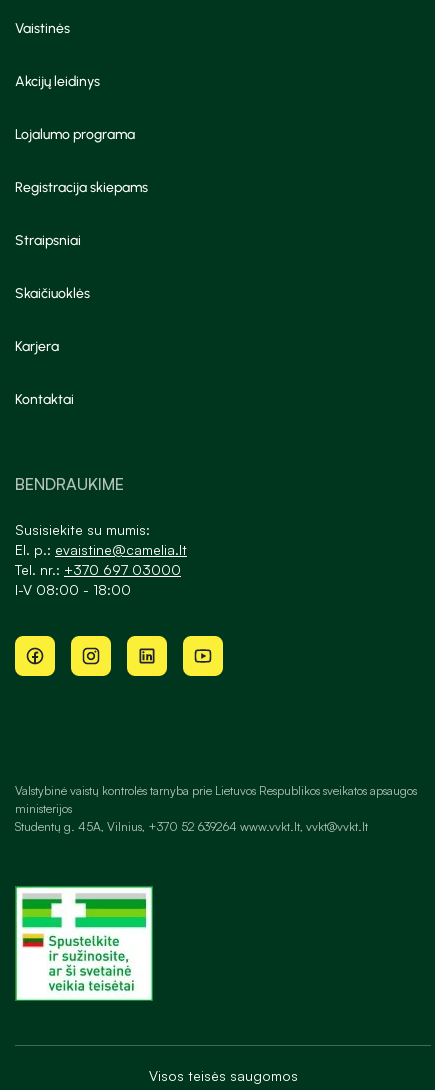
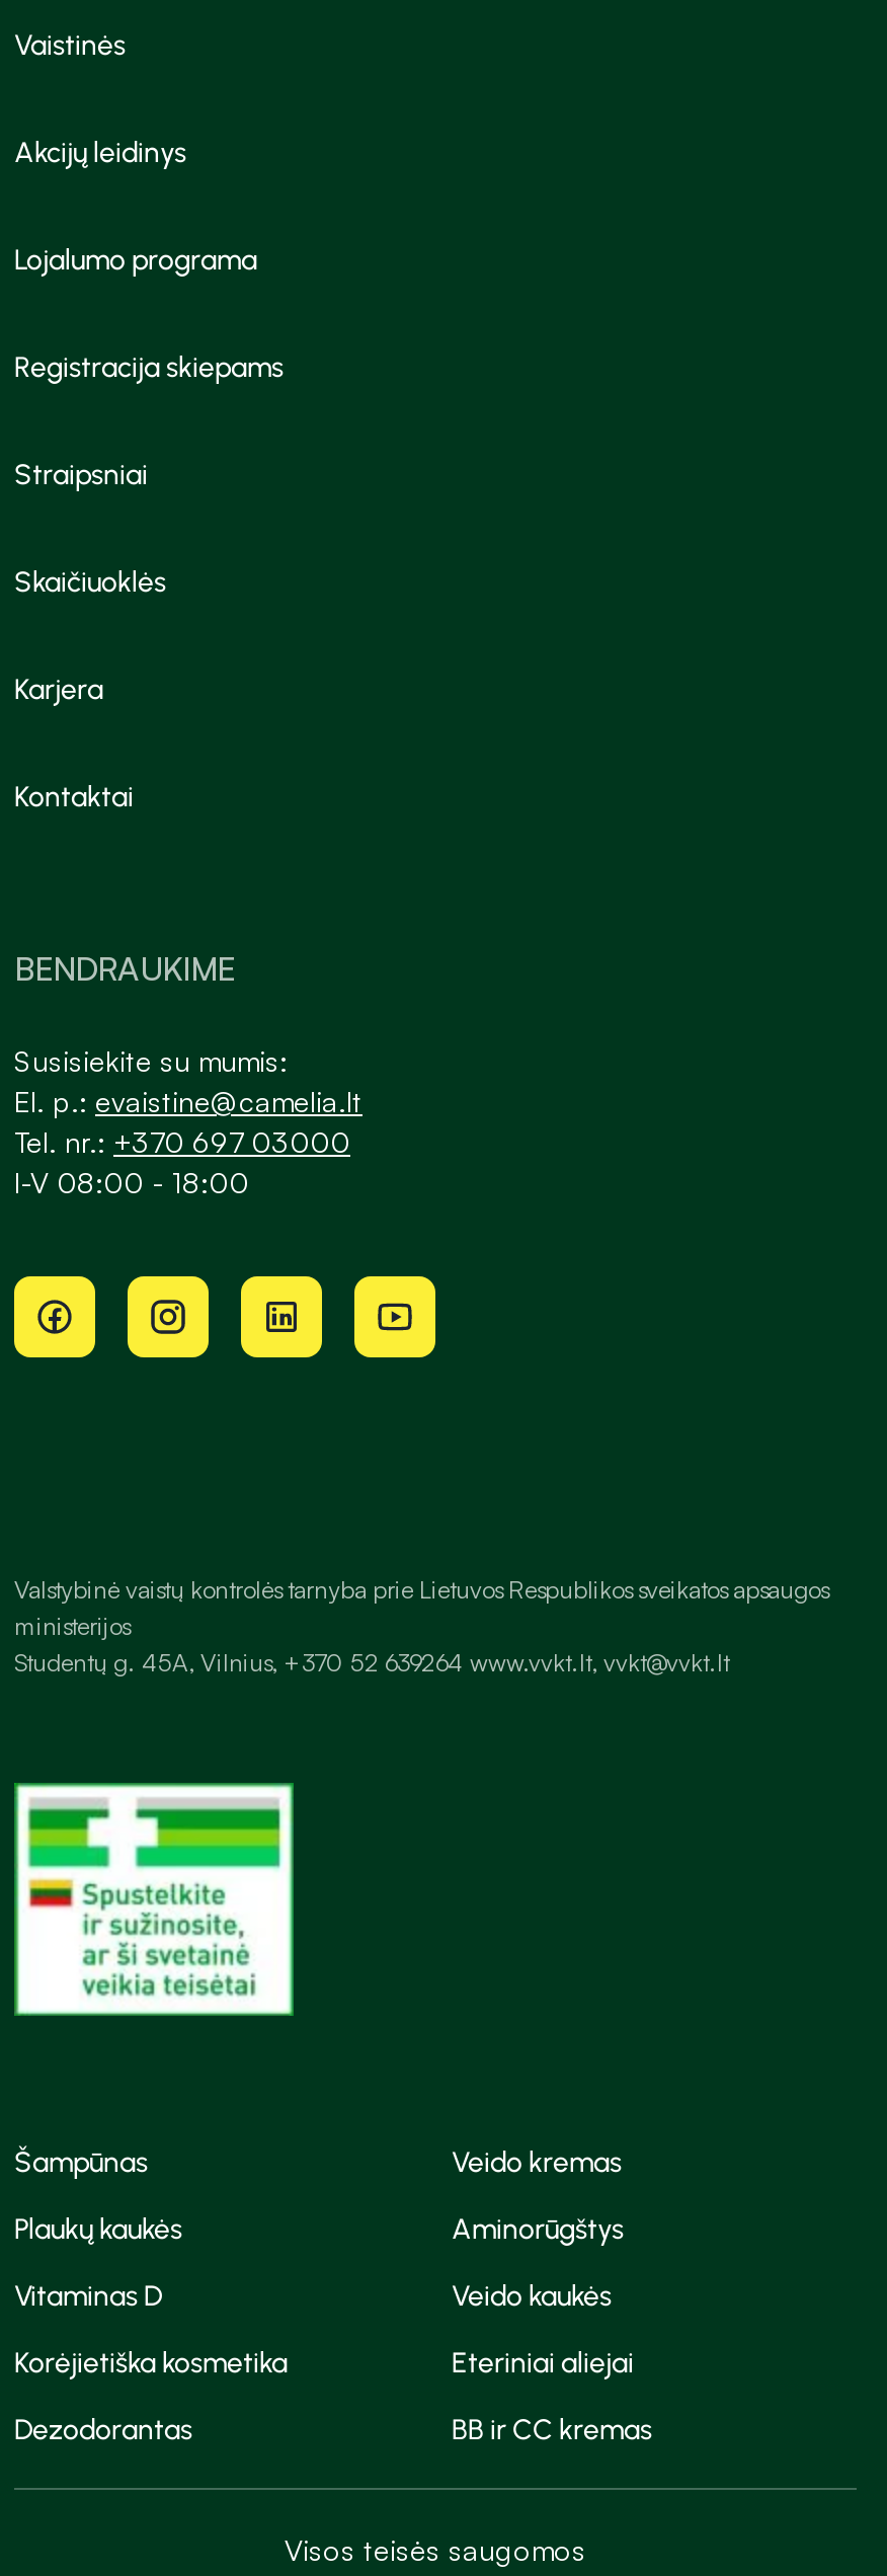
+ Šampūnas
+ Veido kremas
+ Plaukų kaukės
+ Aminorūgštys
+ Vitaminas D
+ Veido kaukės
+ Korėjietiška kosmetika
+ Eteriniai aliejai
+ Dezodorantas
+ BB ir CC kremas
